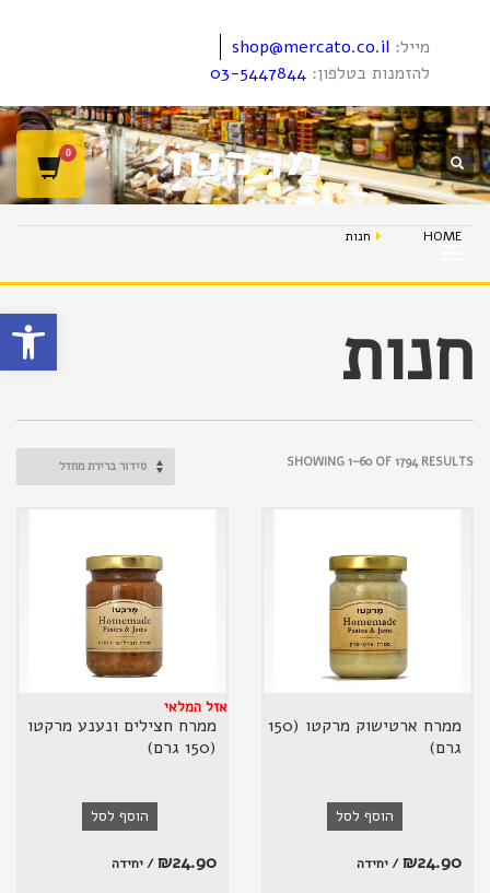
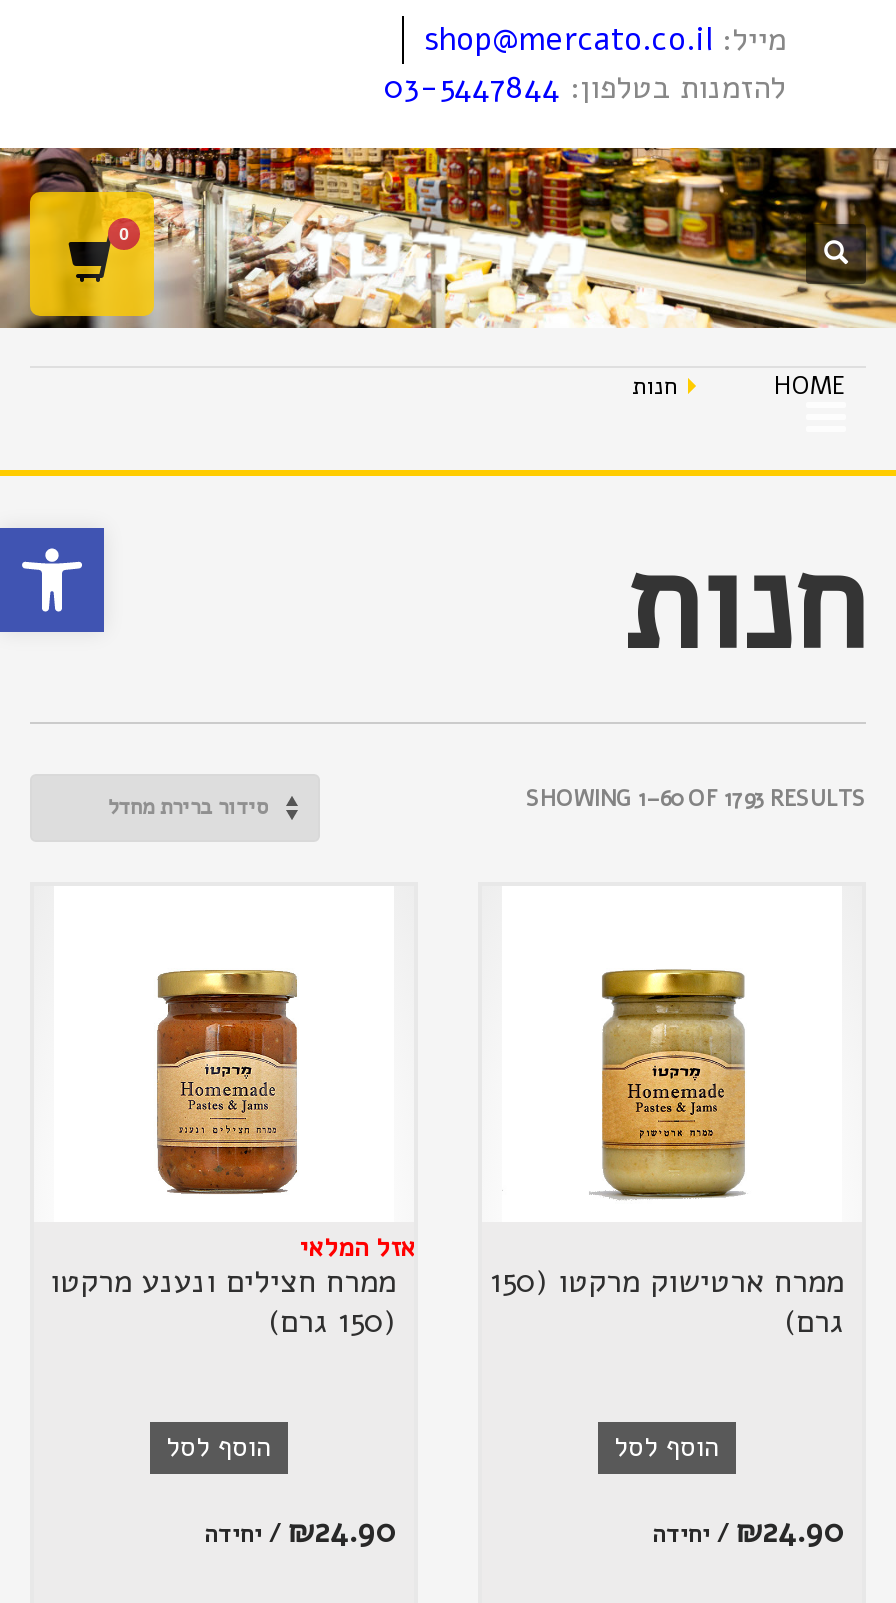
- SHOWING 1–60 OF 1794 RESULTS
+ SHOWING 1–60 OF 1793 RESULTS
